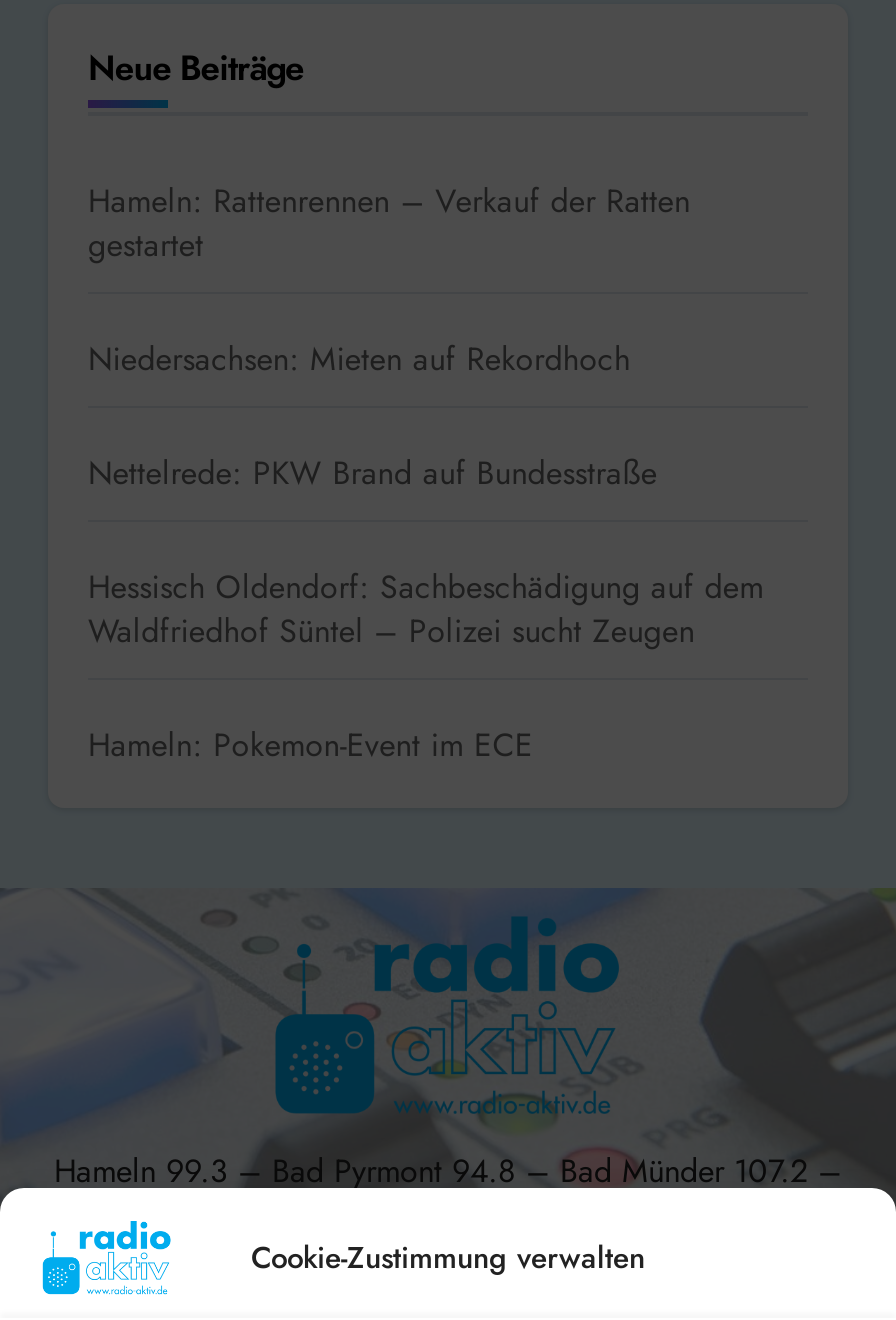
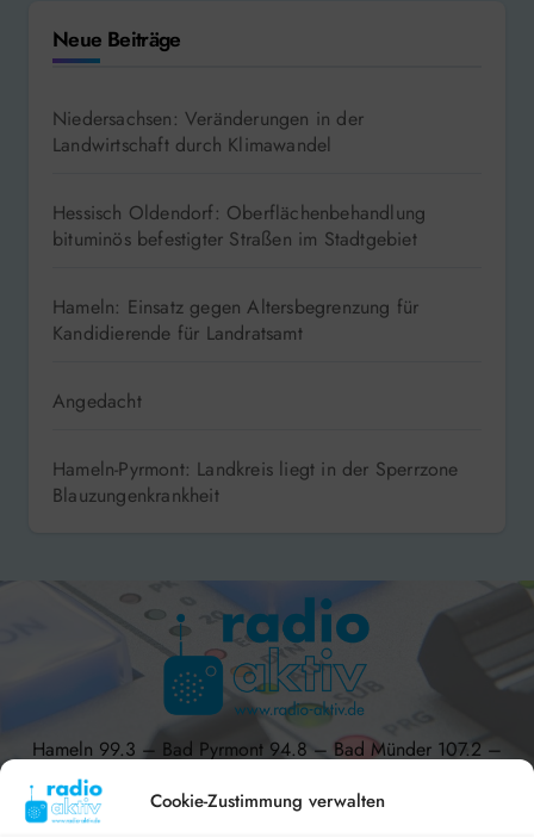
- Hameln: Rattenrennen – Verkauf der Ratten
- gestartet
+ Niedersachsen: Veränderungen in der
+ Landwirtschaft durch Klimawandel

- Niedersachsen: Mieten auf Rekordhoch
+ Hessisch Oldendorf: Oberflächenbehandlung
+ bituminös befestigter Straßen im Stadtgebiet

- Nettelrede: PKW Brand auf Bundesstraße
+ Hameln: Einsatz gegen Altersbegrenzung für
+ Kandidierende für Landratsamt

- Hessisch Oldendorf: Sachbeschädigung auf dem
- Waldfriedhof Süntel – Polizei sucht Zeugen
+ Angedacht

- Hameln: Pokemon-Event im ECE
+ Hameln-Pyrmont: Landkreis liegt in der Sperrzone
+ Blauzungenkrankheit
